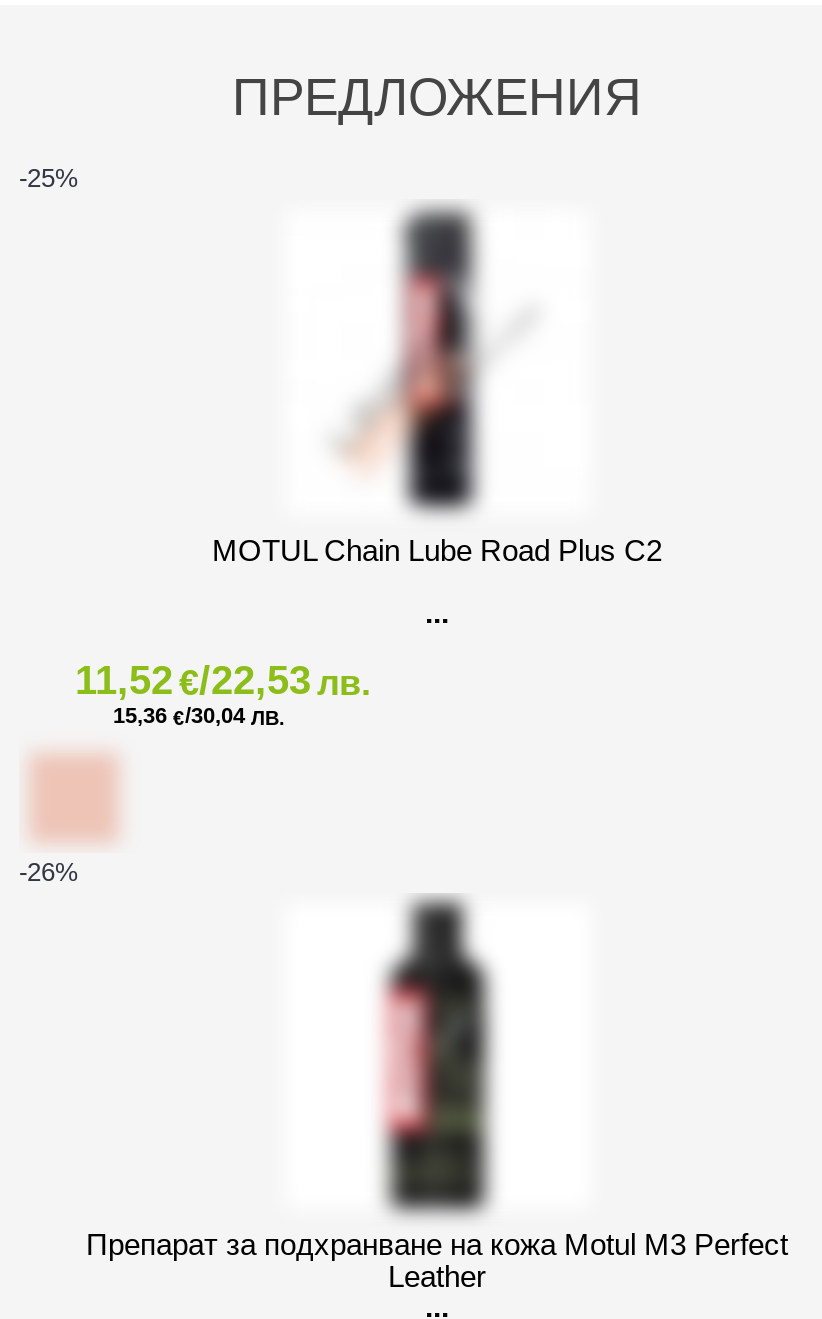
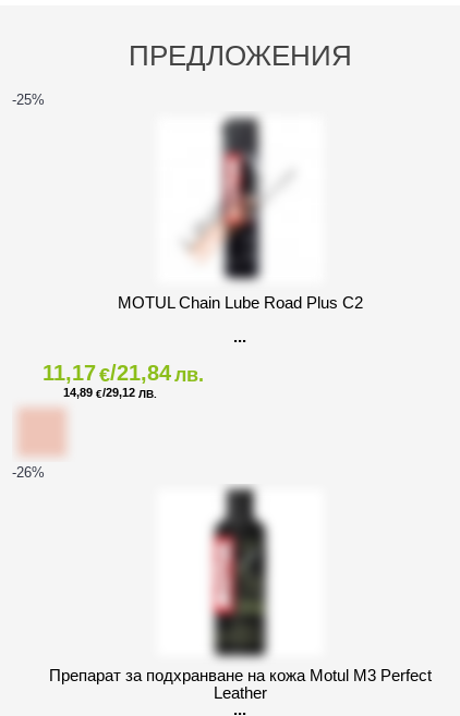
- 11,52 €/22,53 лв.
+ 11,17 €/21,84 лв.

- 15,36 €/30,04 ЛВ.
+ 14,89 €/29,12 ЛВ.
